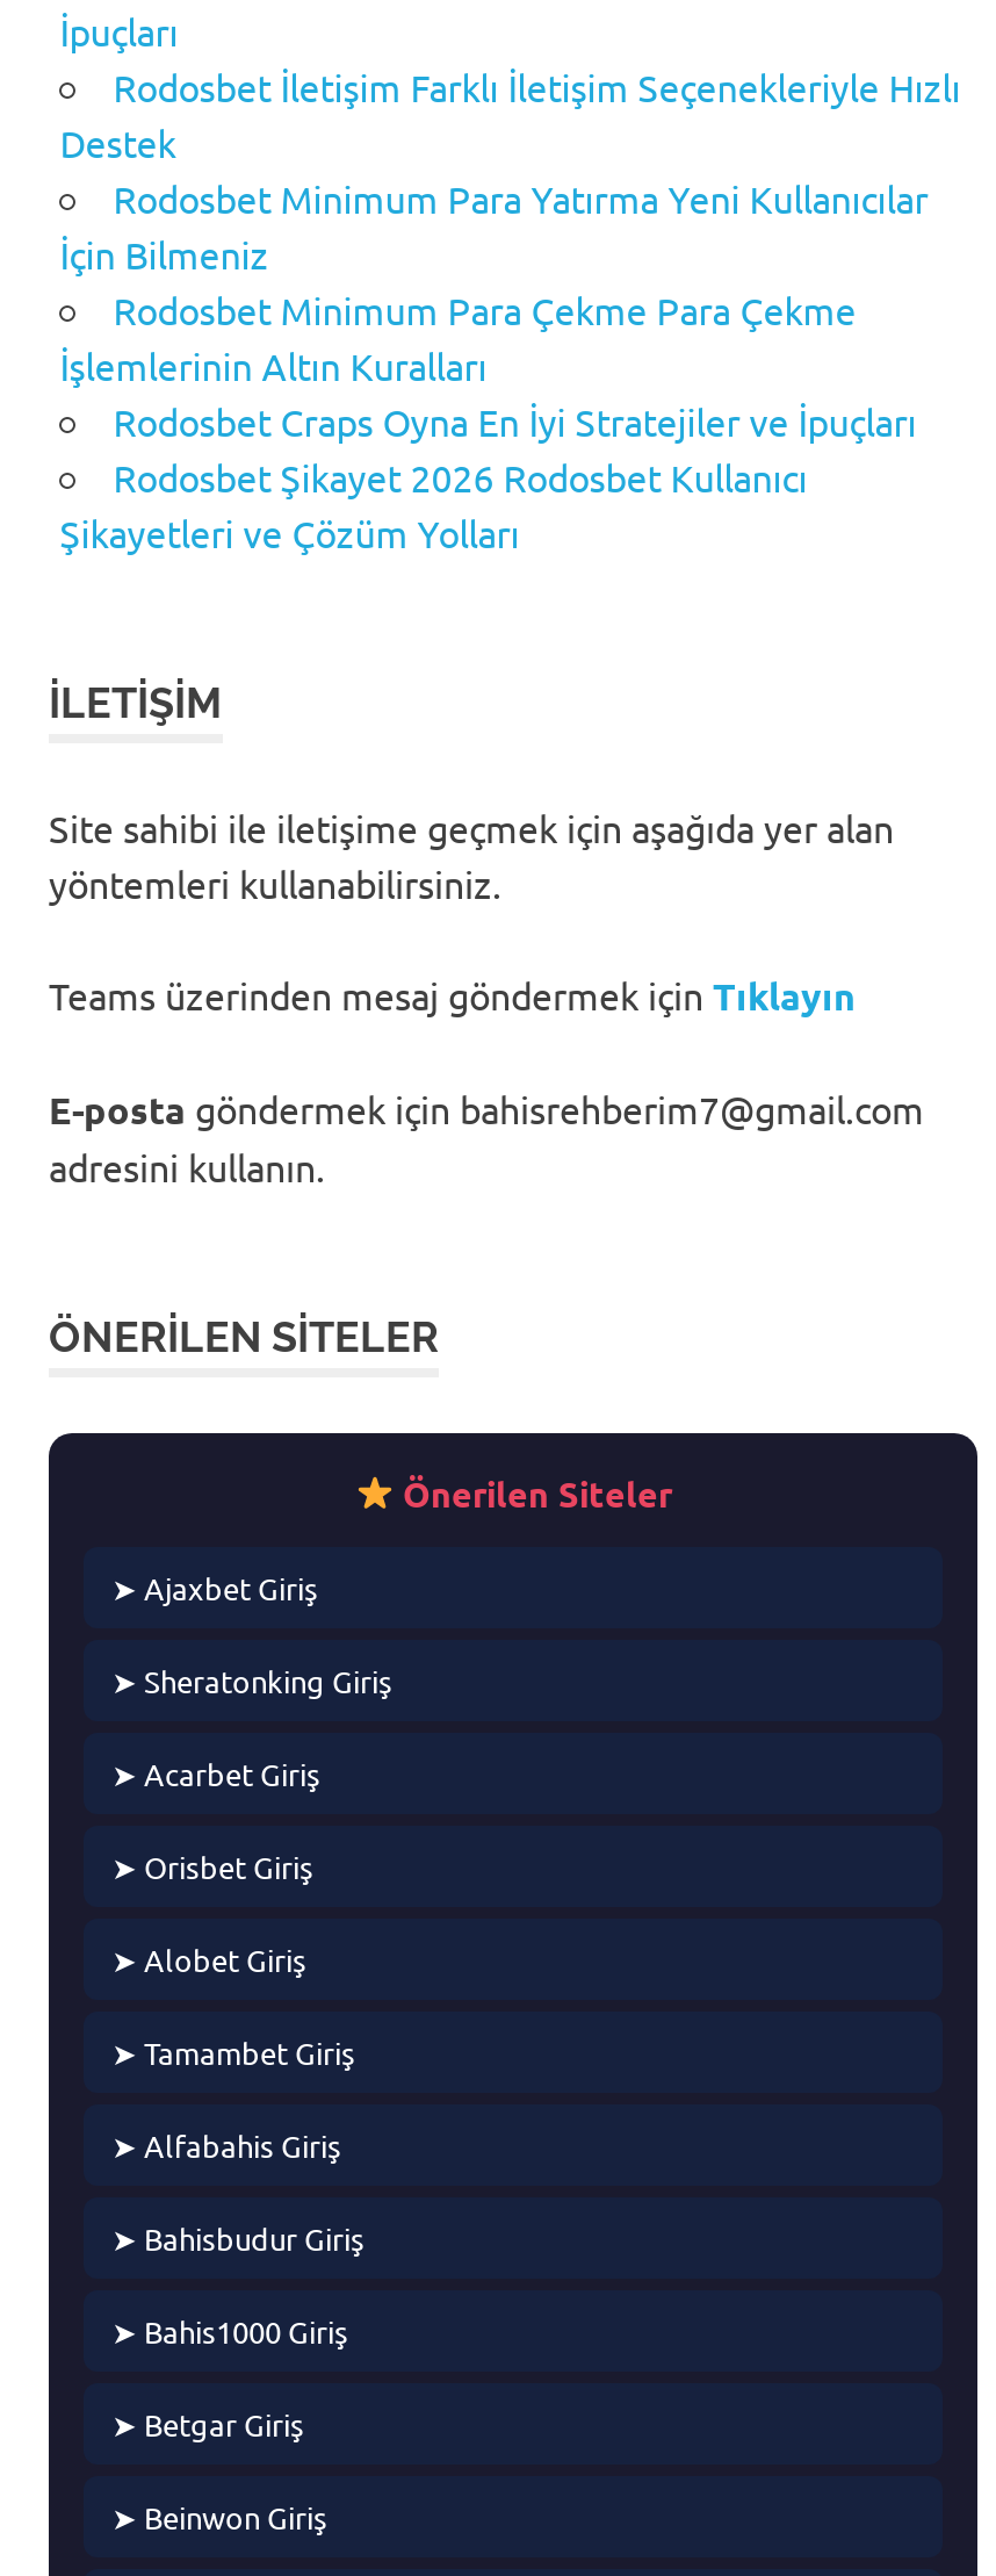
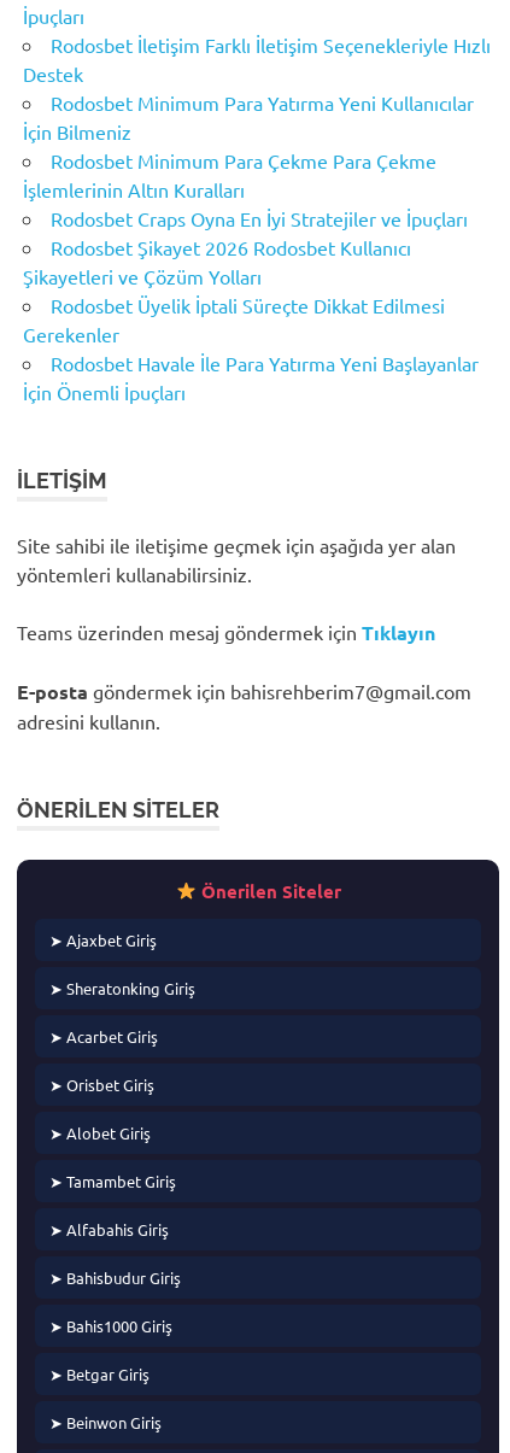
+ Rodosbet Üyelik İptali Süreçte Dikkat Edilmesi
+ Gerekenler
+ Rodosbet Havale İle Para Yatırma Yeni Başlayanlar
+ İçin Önemli İpuçları
